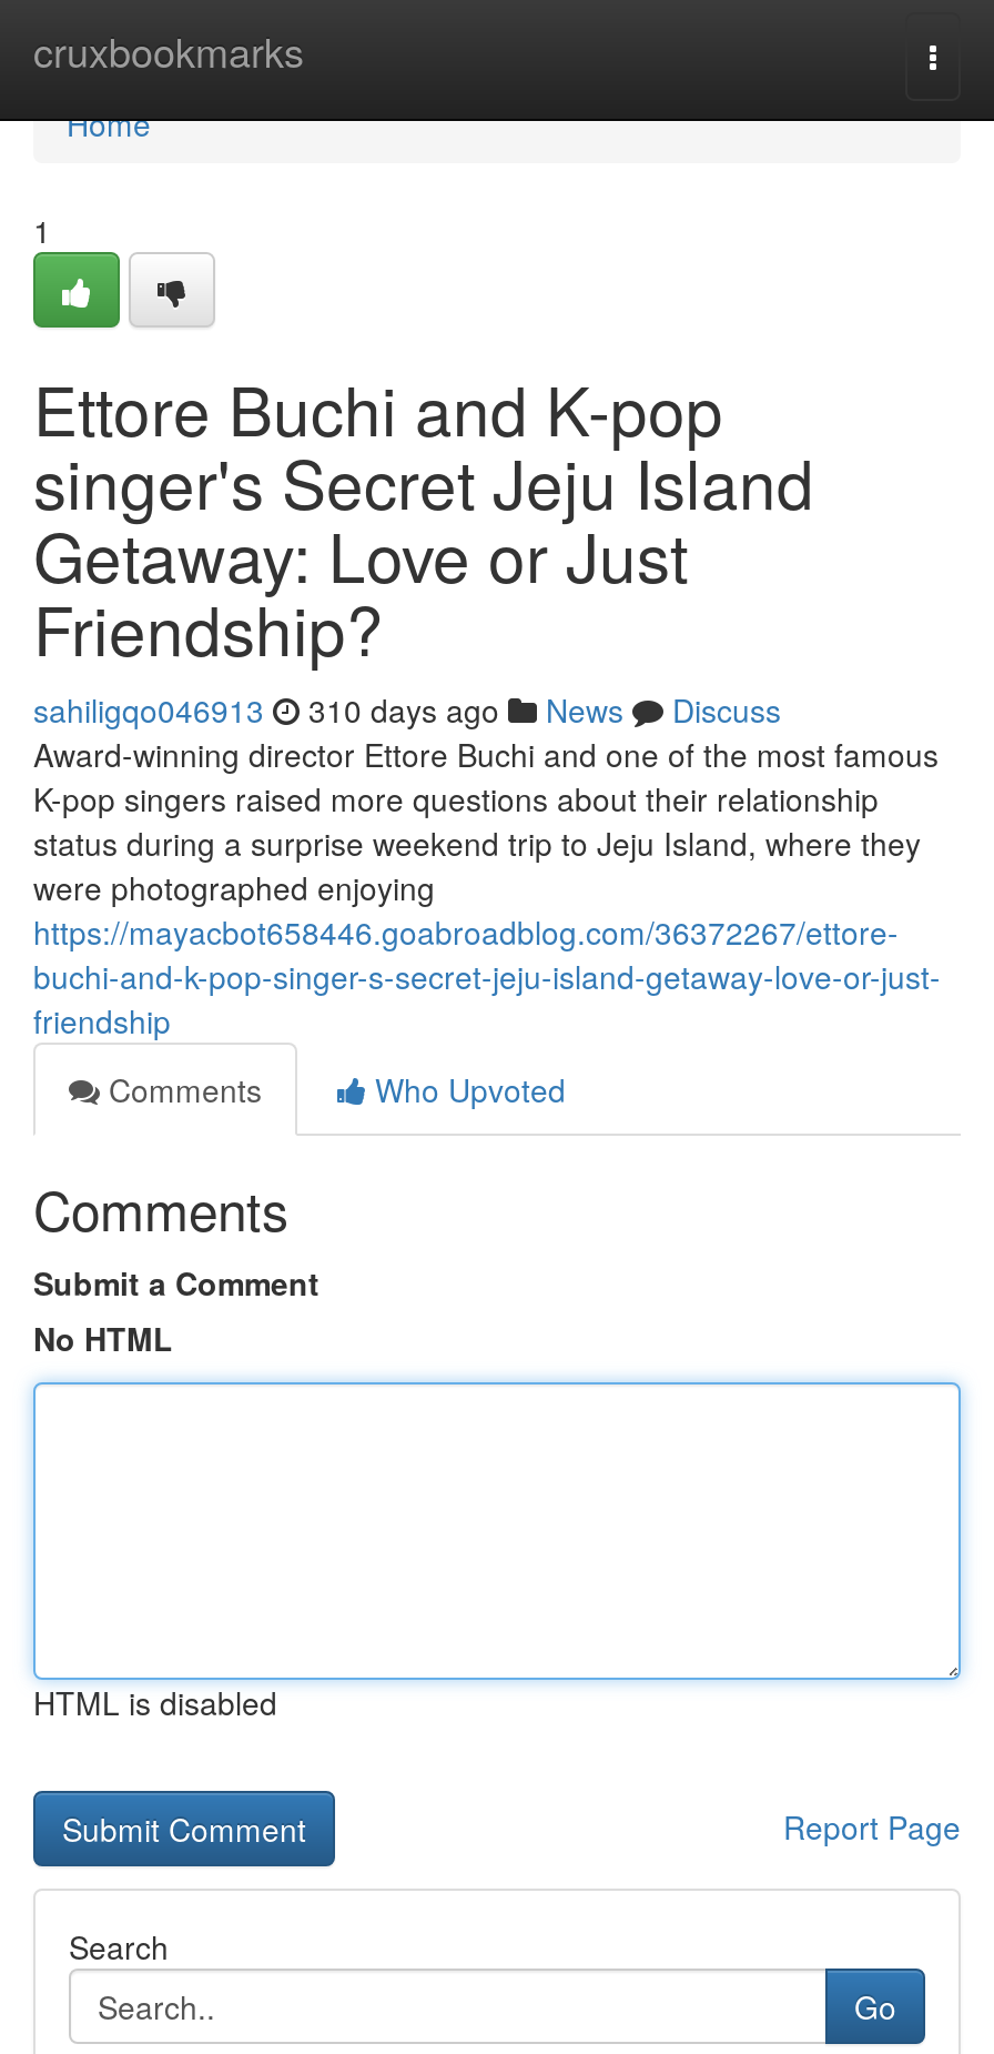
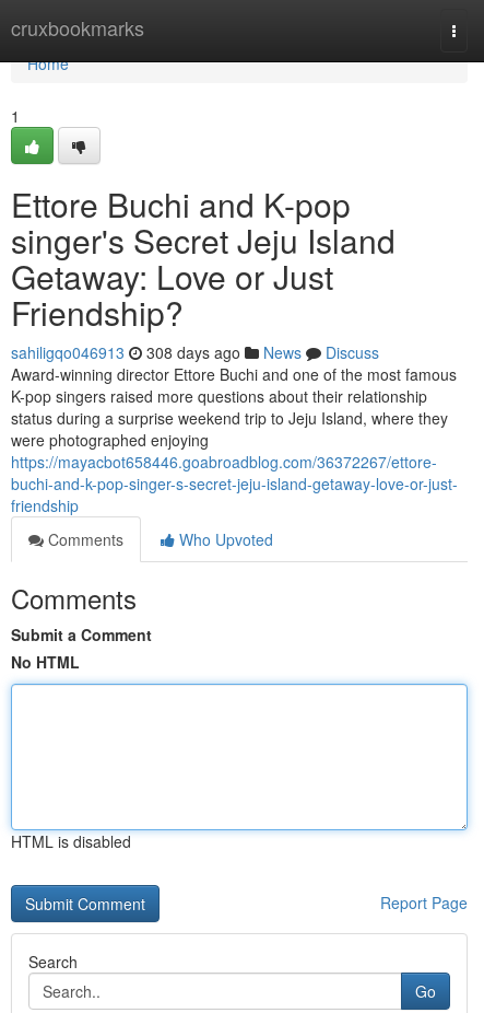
- sahiligqo046913 310 days ago News Discuss
+ sahiligqo046913 308 days ago News Discuss
